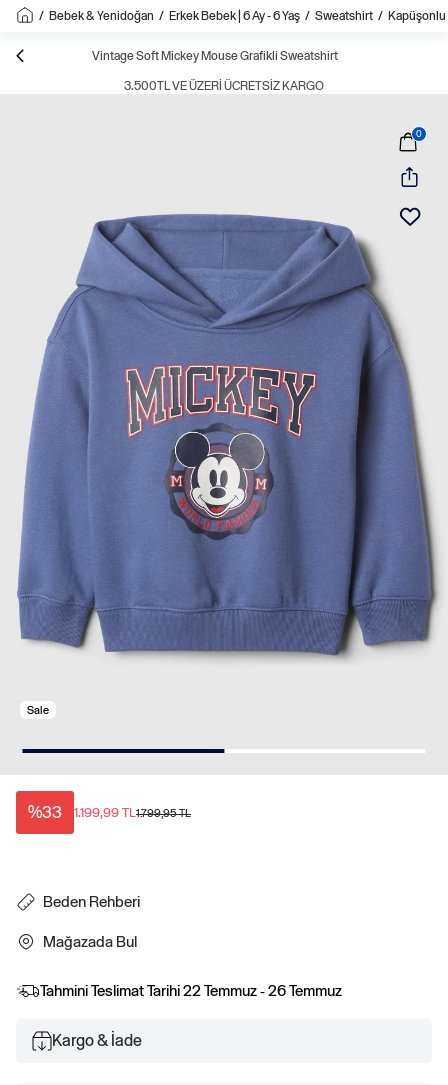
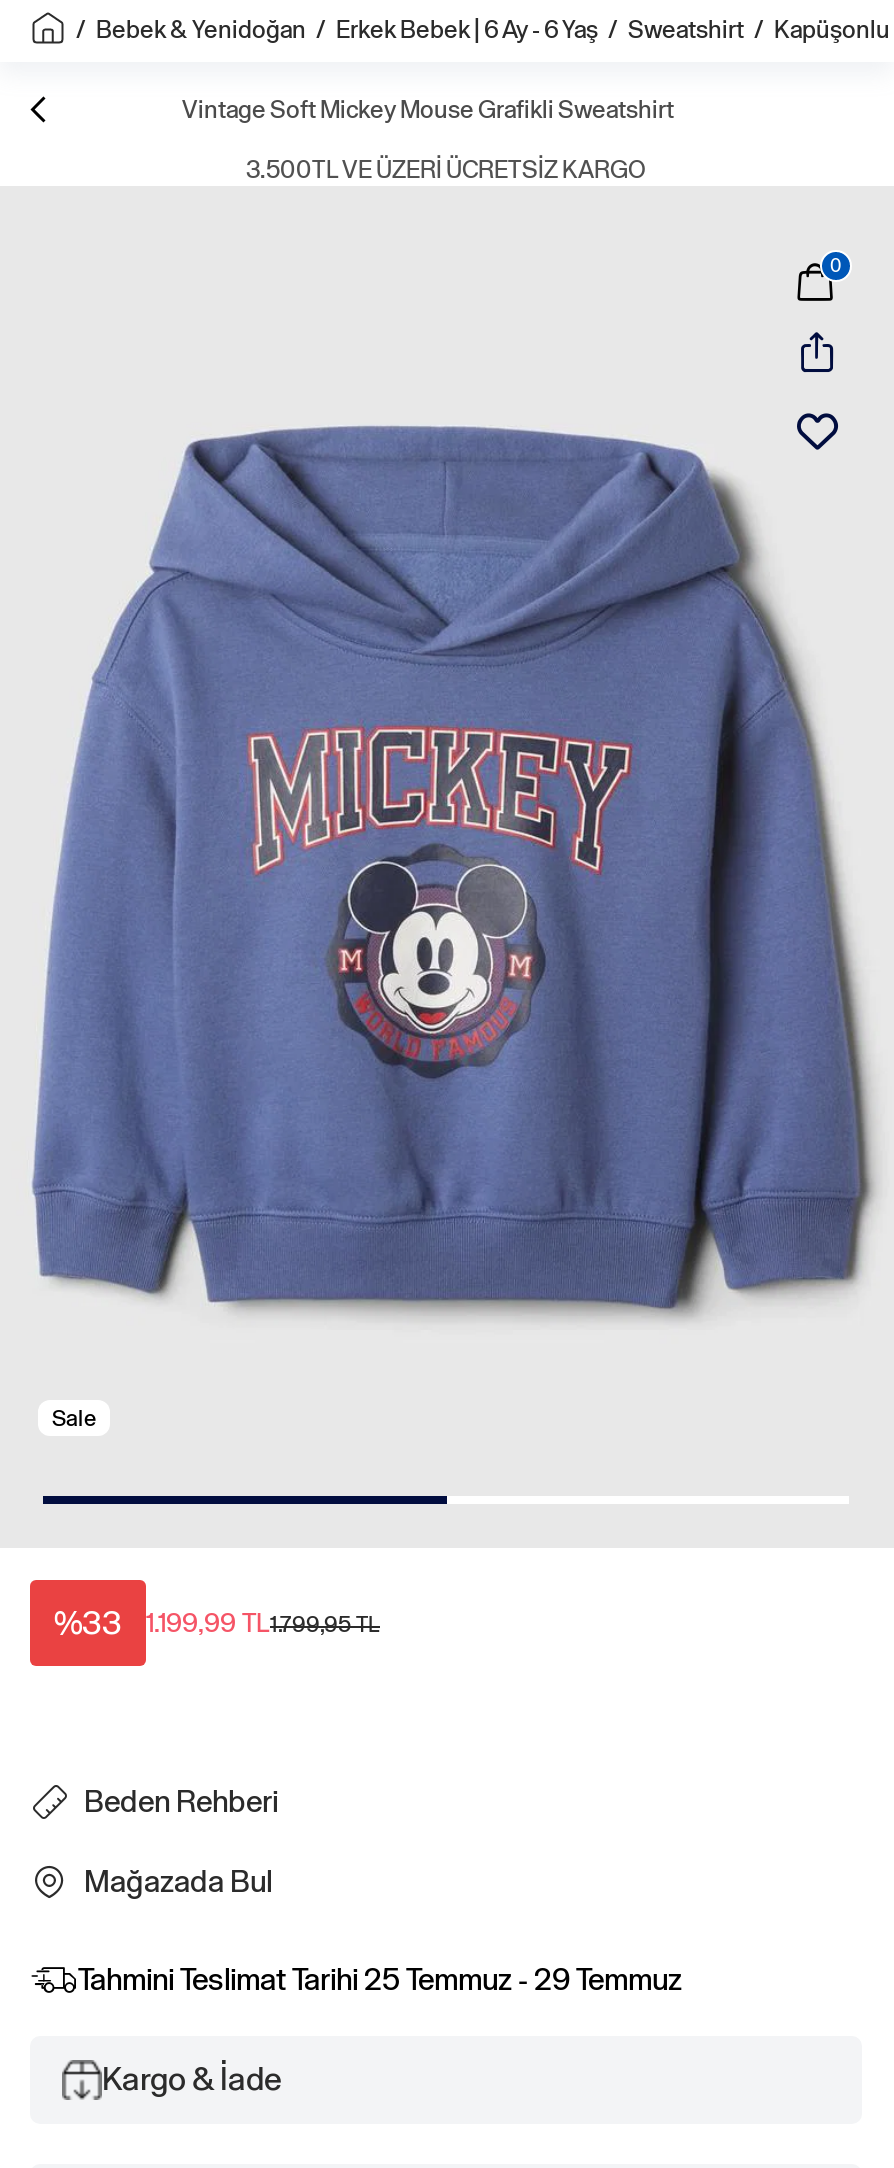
- Tahmini Teslimat Tarihi 22 Temmuz - 26 Temmuz
+ Tahmini Teslimat Tarihi 25 Temmuz - 29 Temmuz
